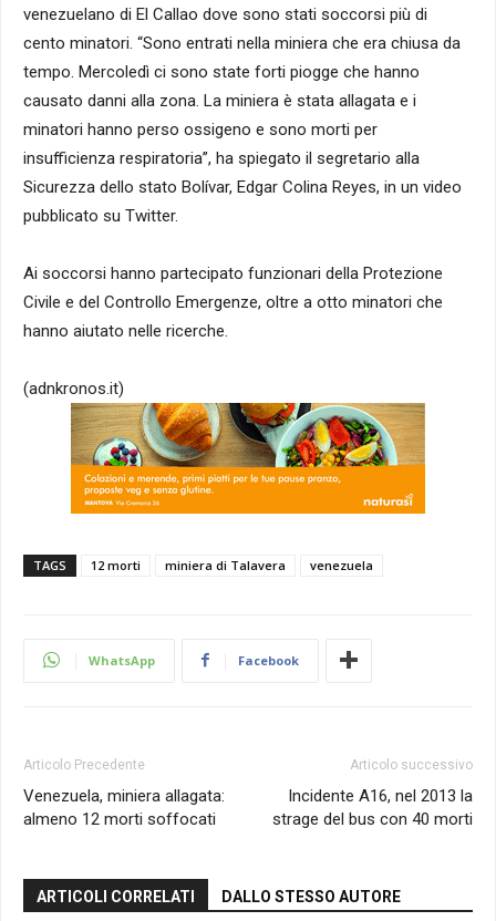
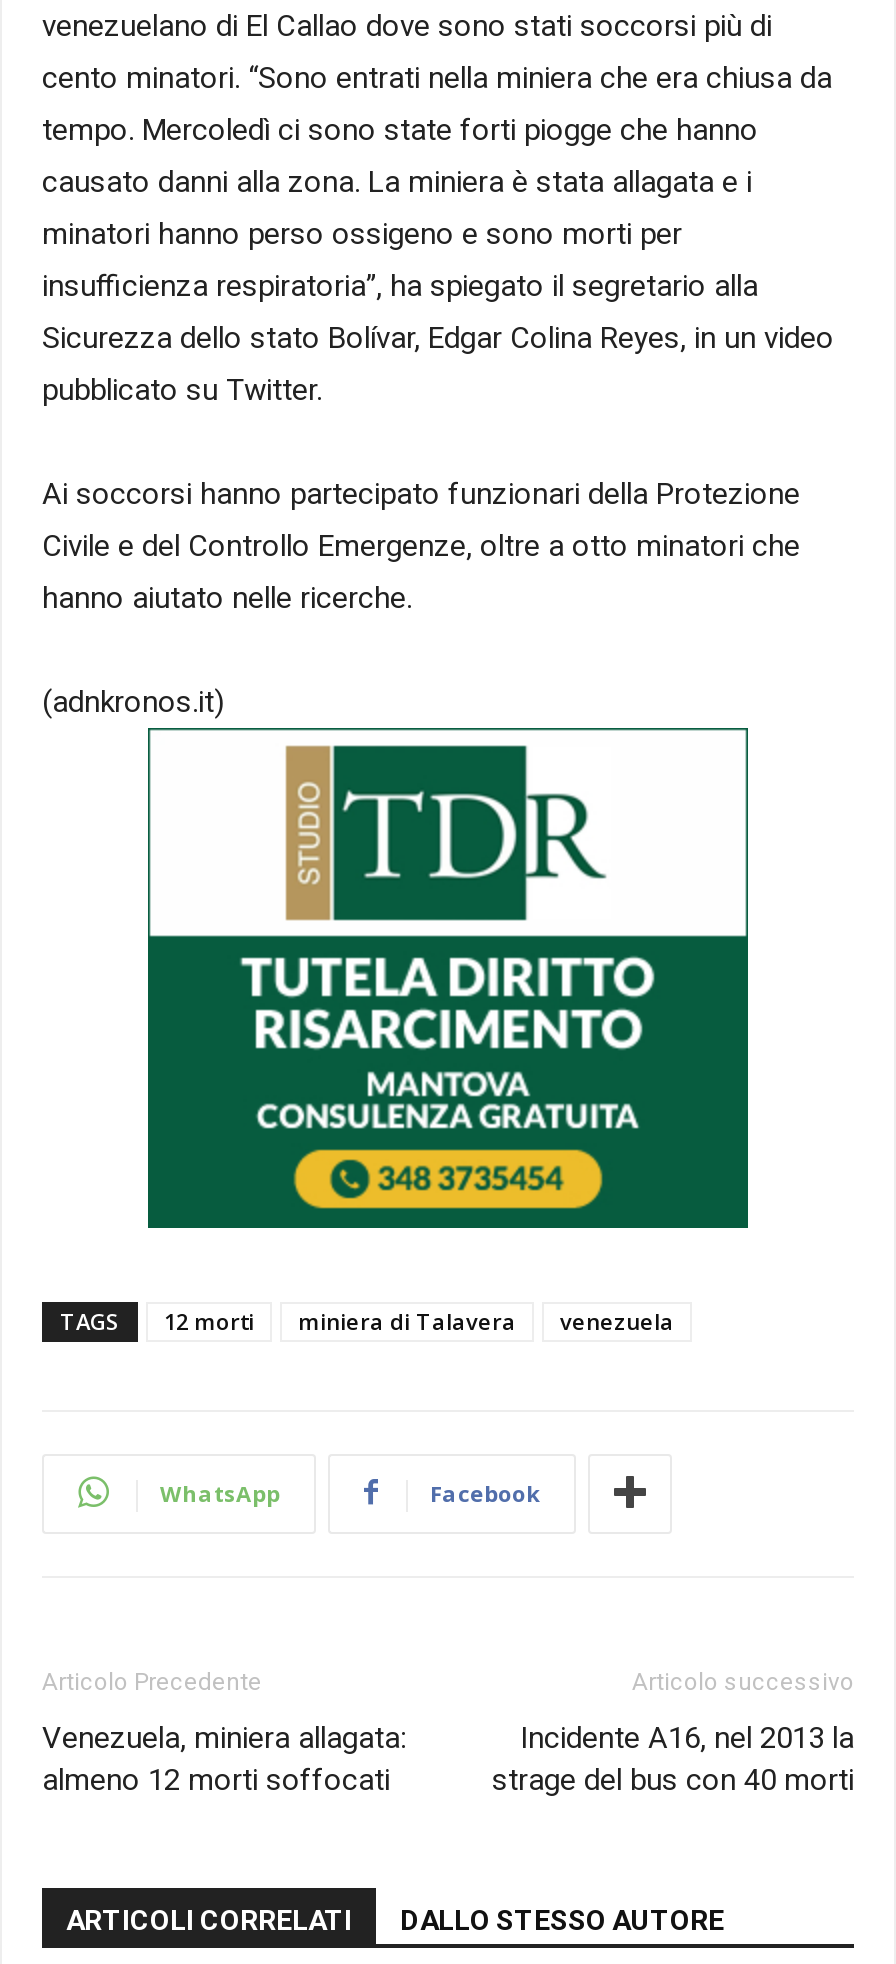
- [image]
+ [image]
